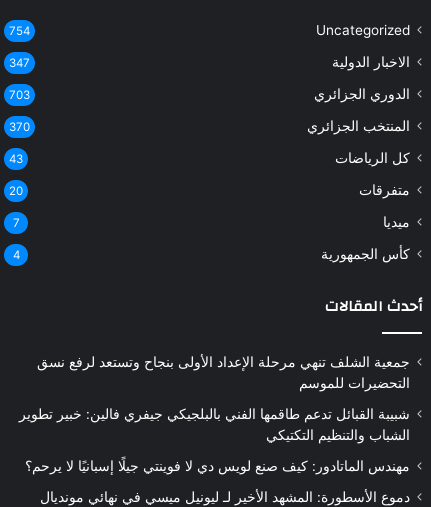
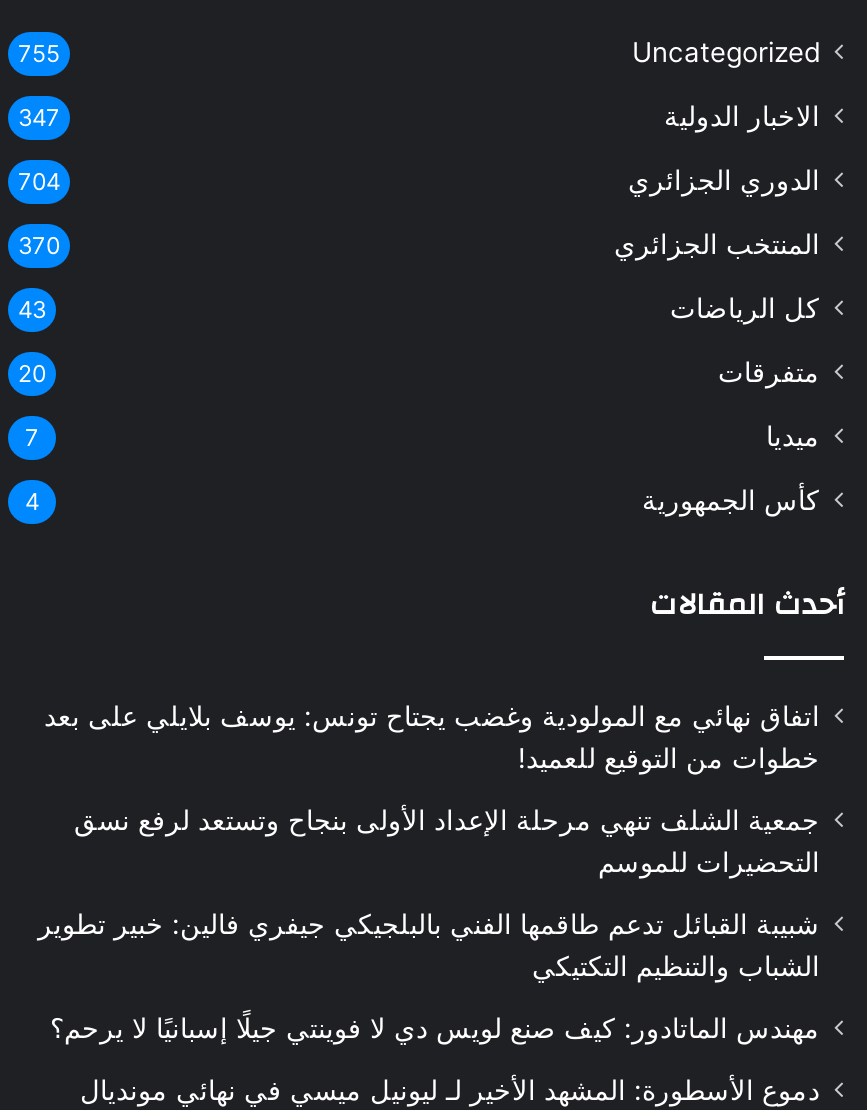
- 754
+ 755

- 703
+ 704

+ اتفاق نهائي مع المولودية وغضب يجتاح تونس: يوسف بلايلي على بعد
+ خطوات من التوقيع للعميد!
